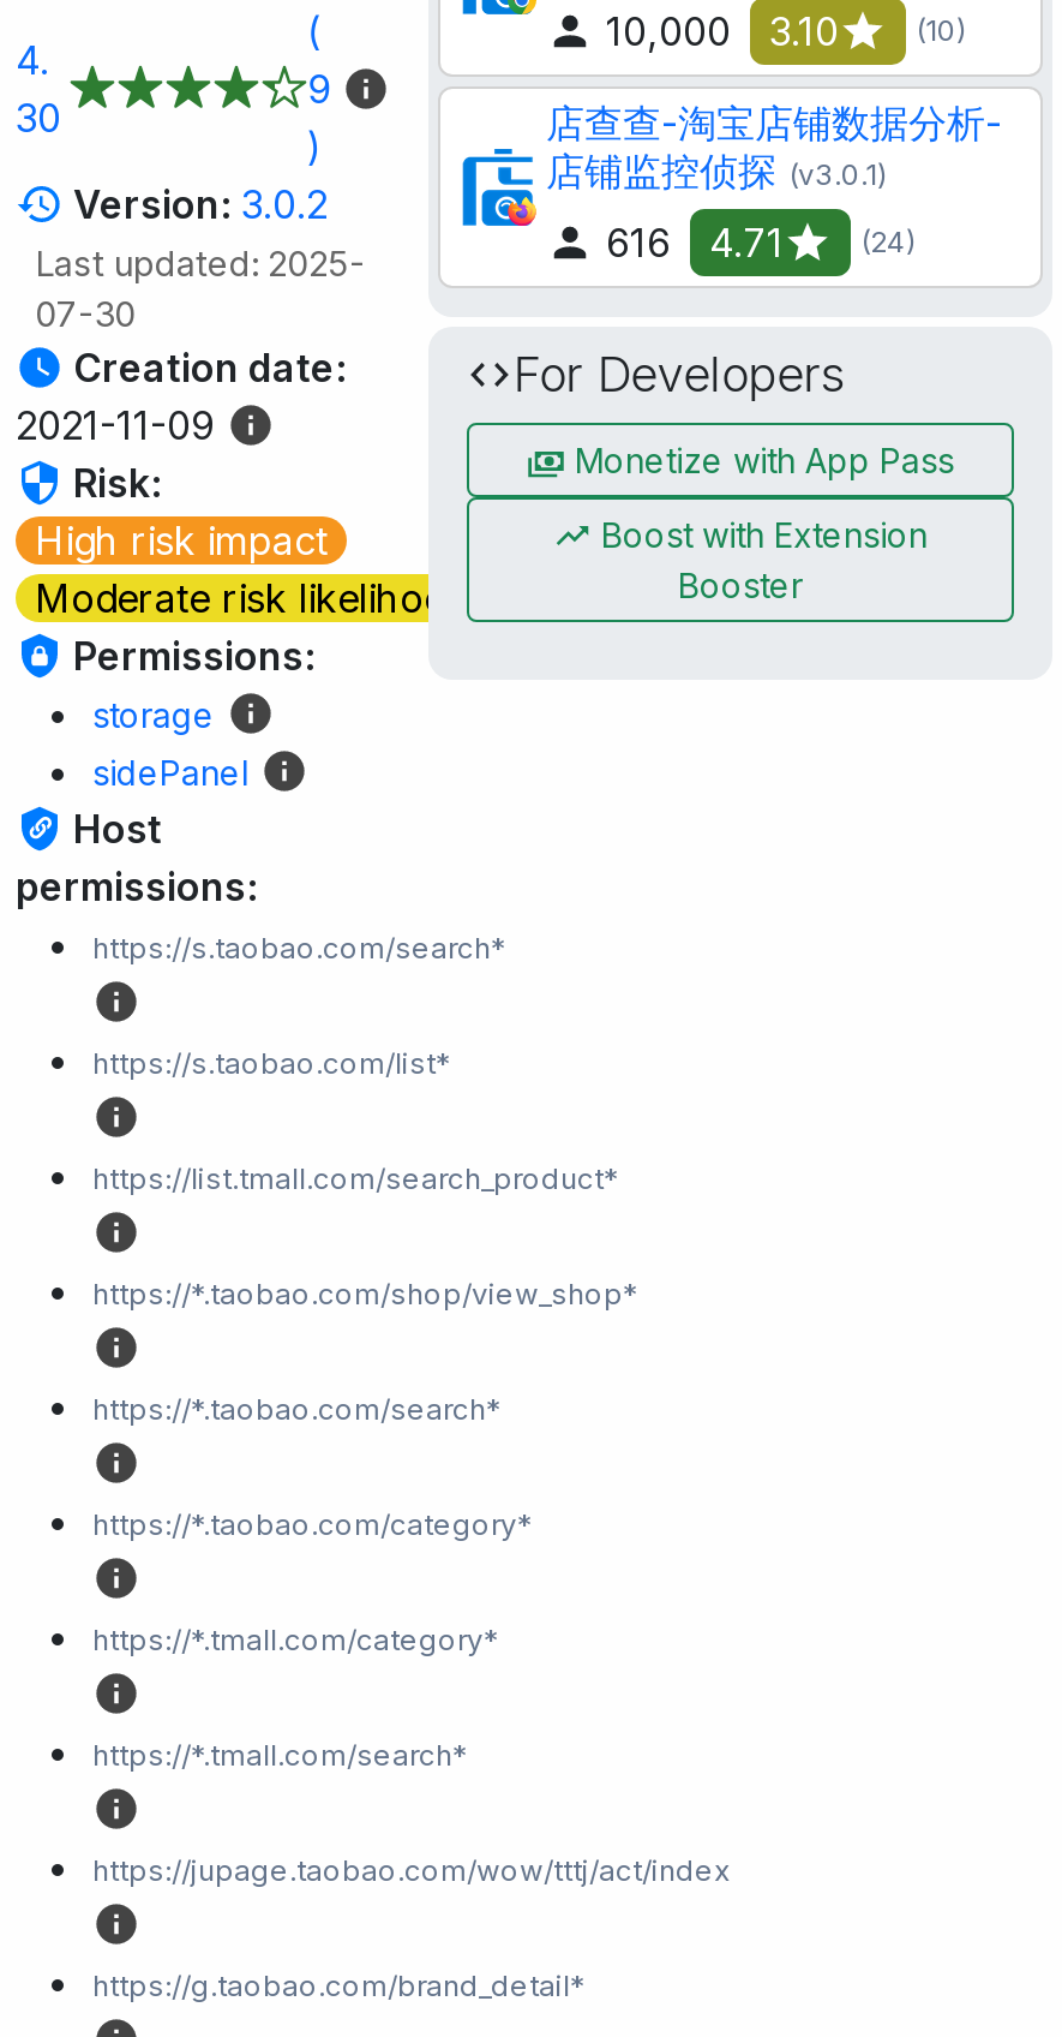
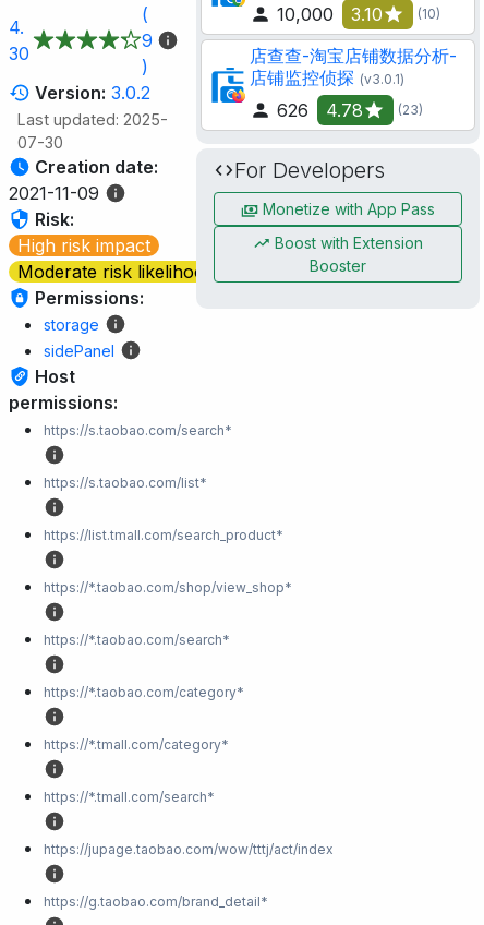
- 616
+ 626

- 4.71
+ 4.78

- (24)
+ (23)
